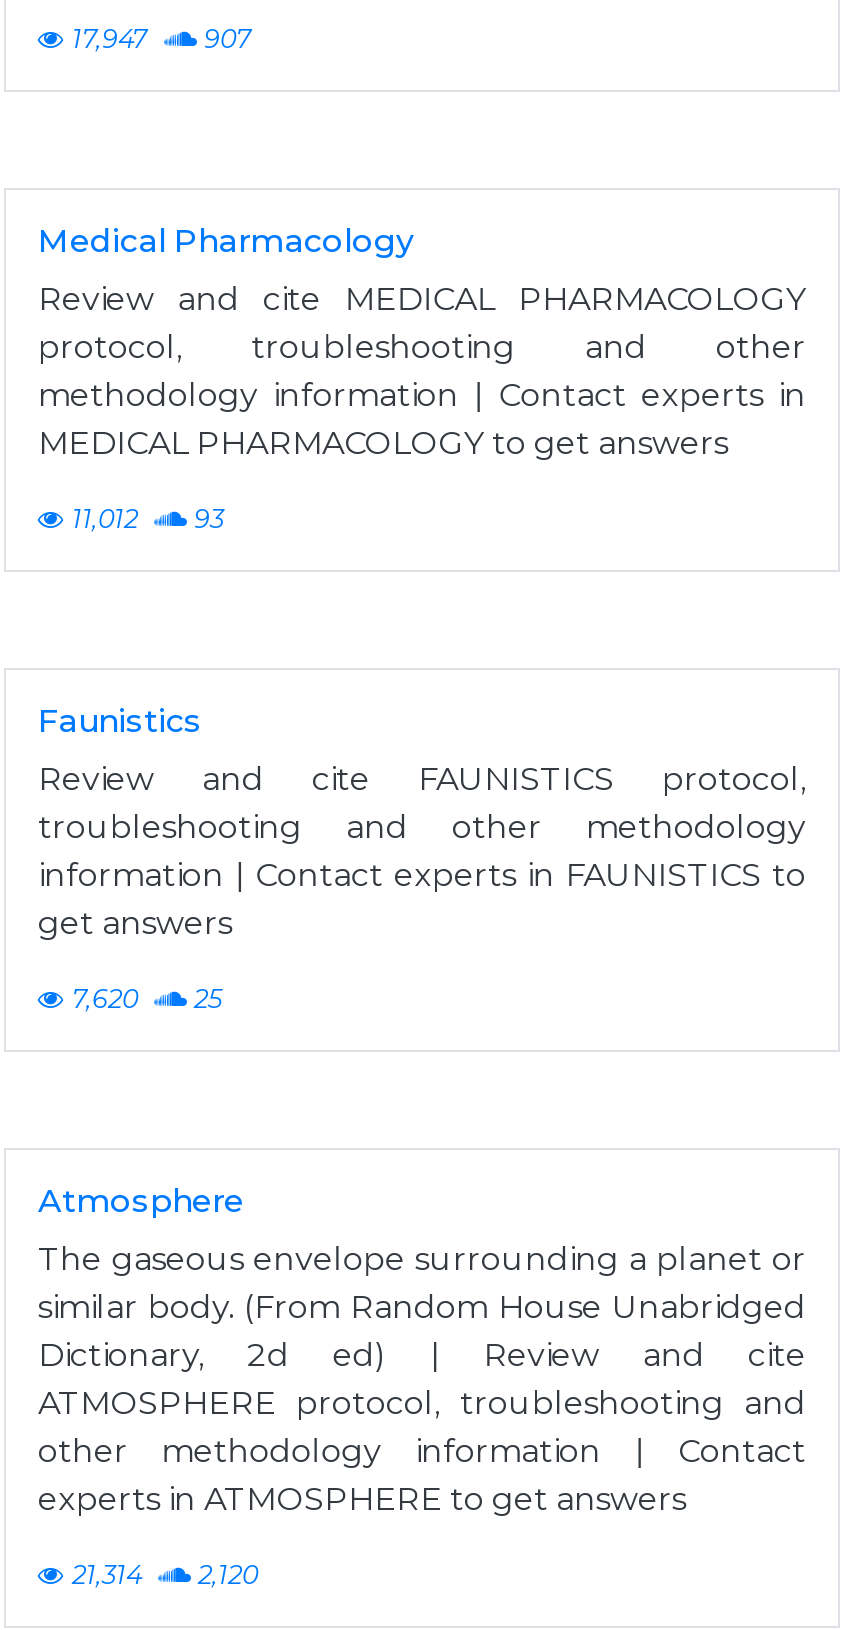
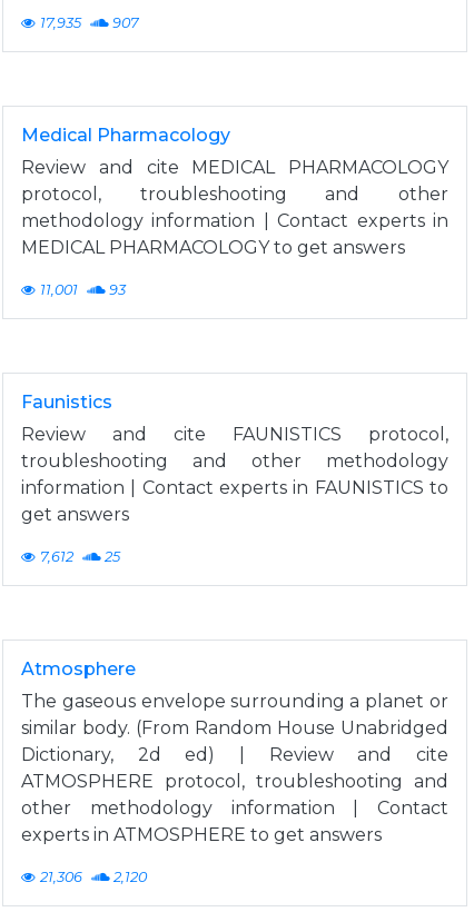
- 17,947 907
+ 17,935 907

- 11,012 93
+ 11,001 93

- 7,620 25
+ 7,612 25

- 21,314 2,120
+ 21,306 2,120
